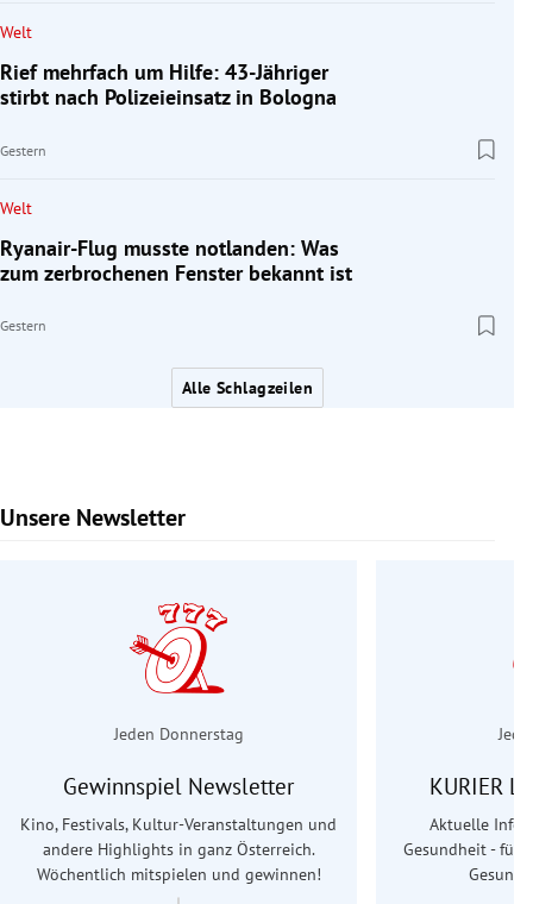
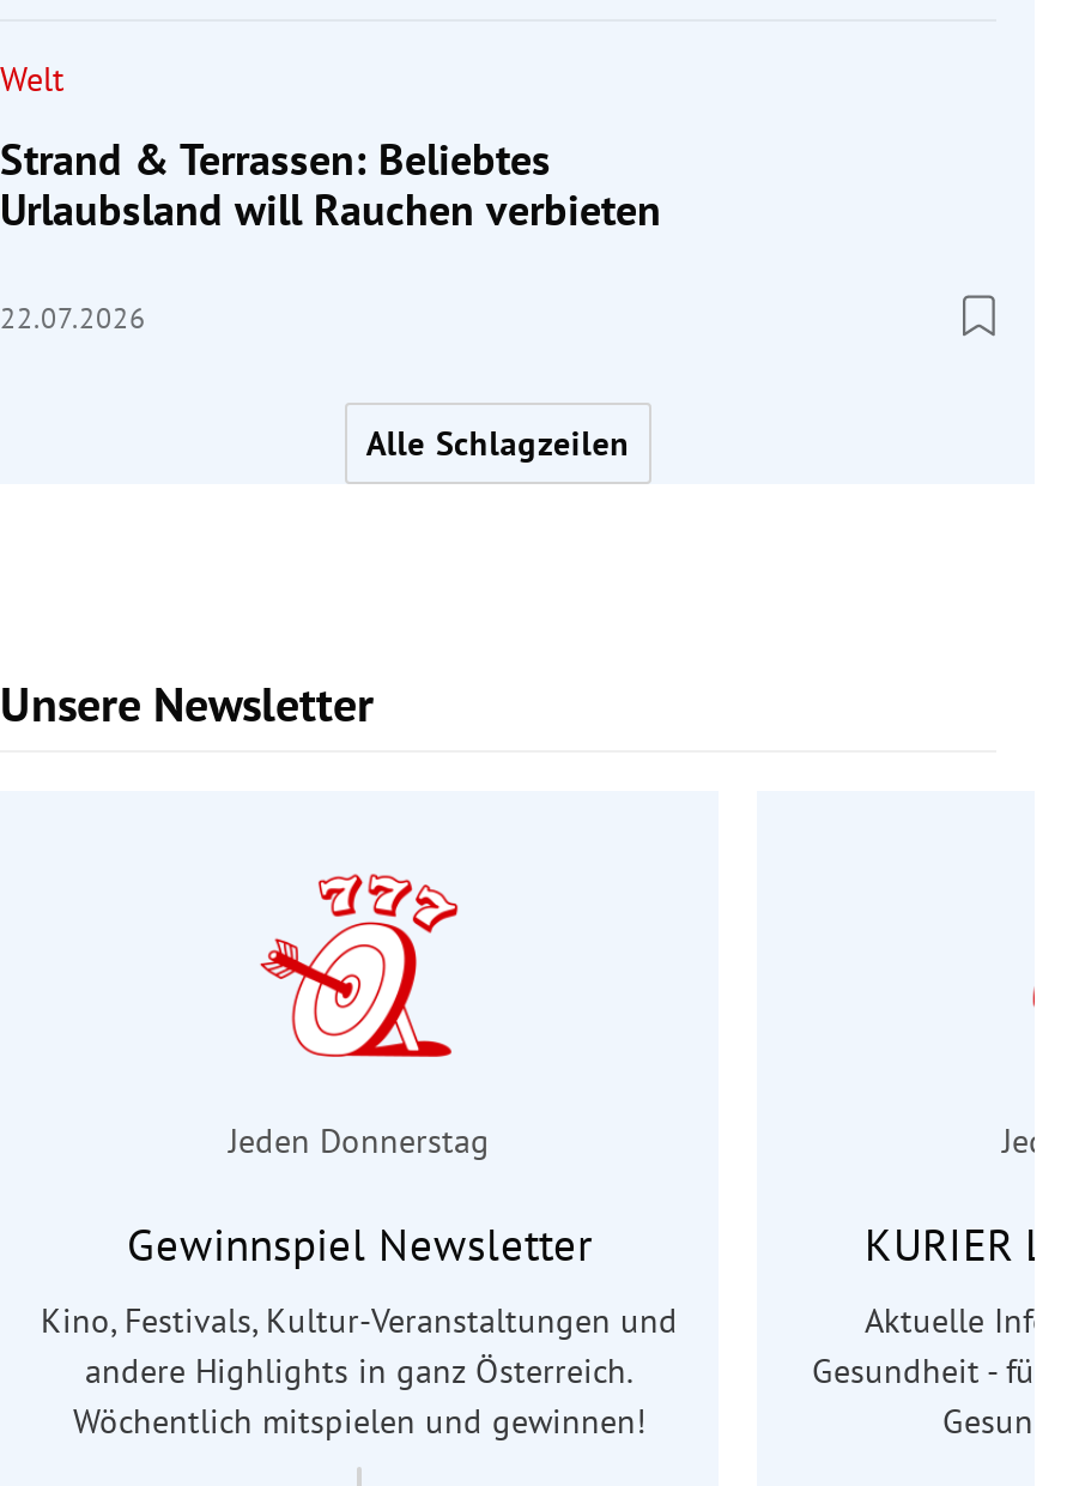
- Rief mehrfach um Hilfe: 43-Jähriger
- stirbt nach Polizeieinsatz in Bologna
- Gestern
- Welt
- Ryanair-Flug musste notlanden: Was
- zum zerbrochenen Fenster bekannt ist
- Gestern
+ Strand & Terrassen: Beliebtes
+ Urlaubsland will Rauchen verbieten
+ 22.07.2026
